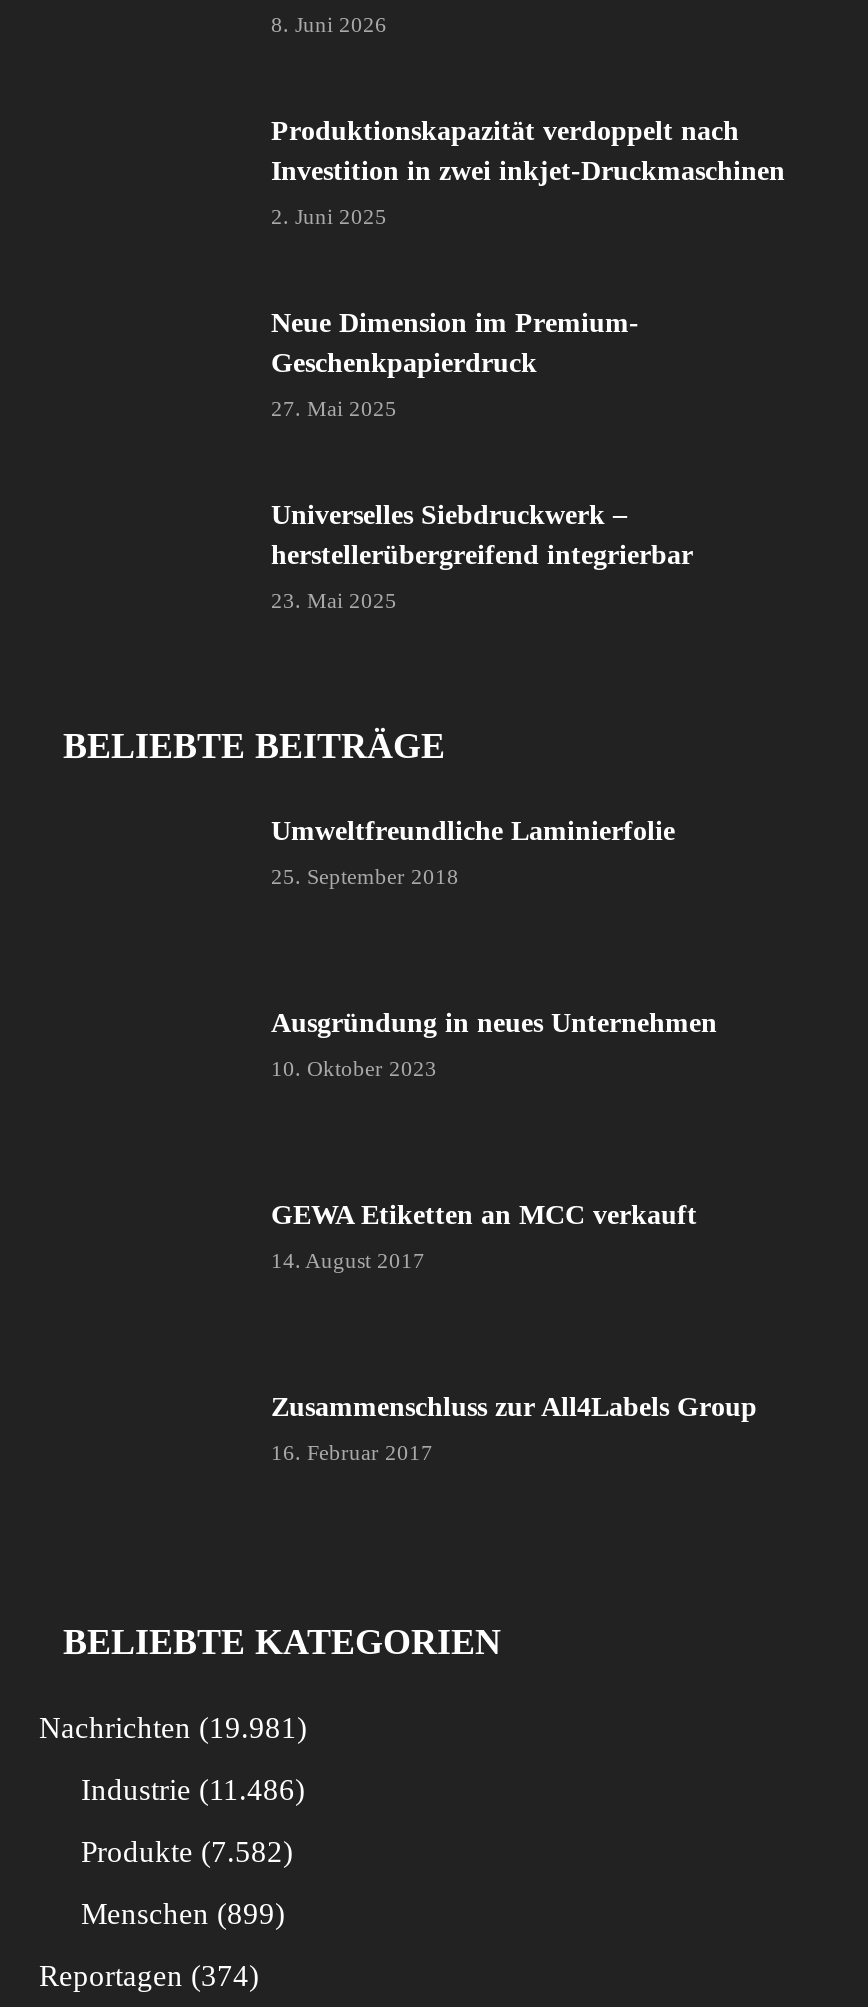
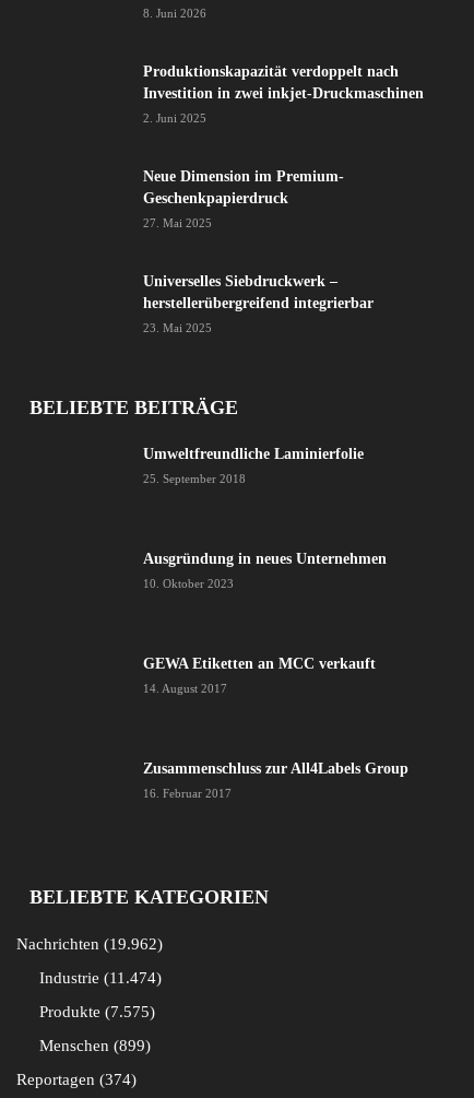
- Nachrichten 19.981
+ Nachrichten 19.962

- Industrie 11.486
+ Industrie 11.474

- Produkte 7.582
+ Produkte 7.575
